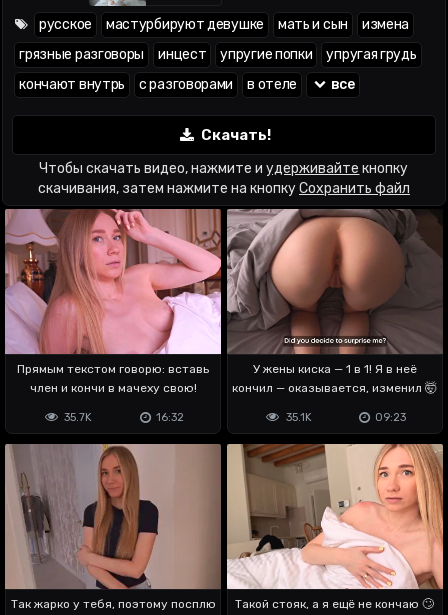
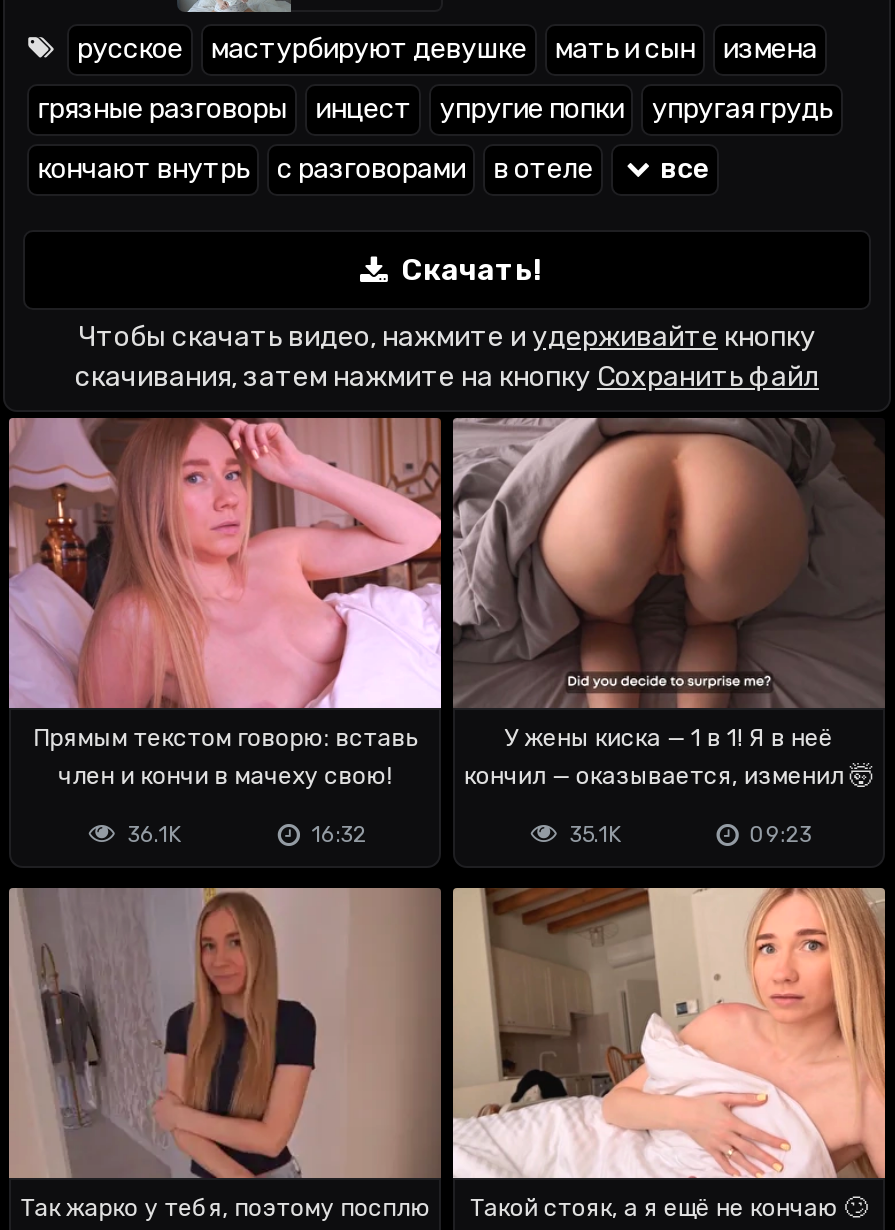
- 35.7K
+ 36.1K
